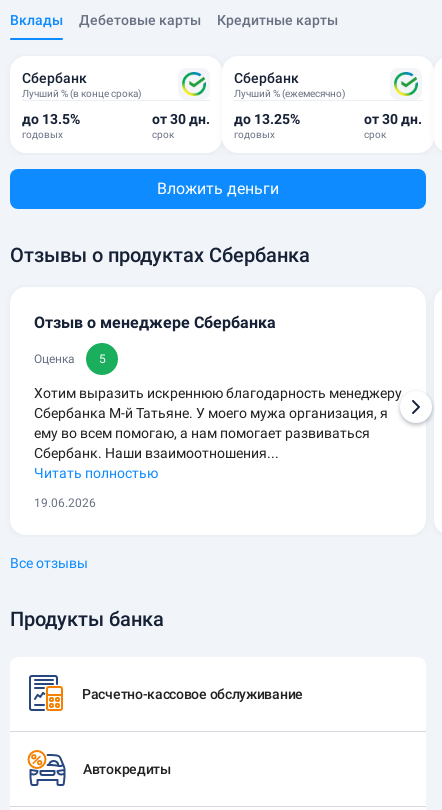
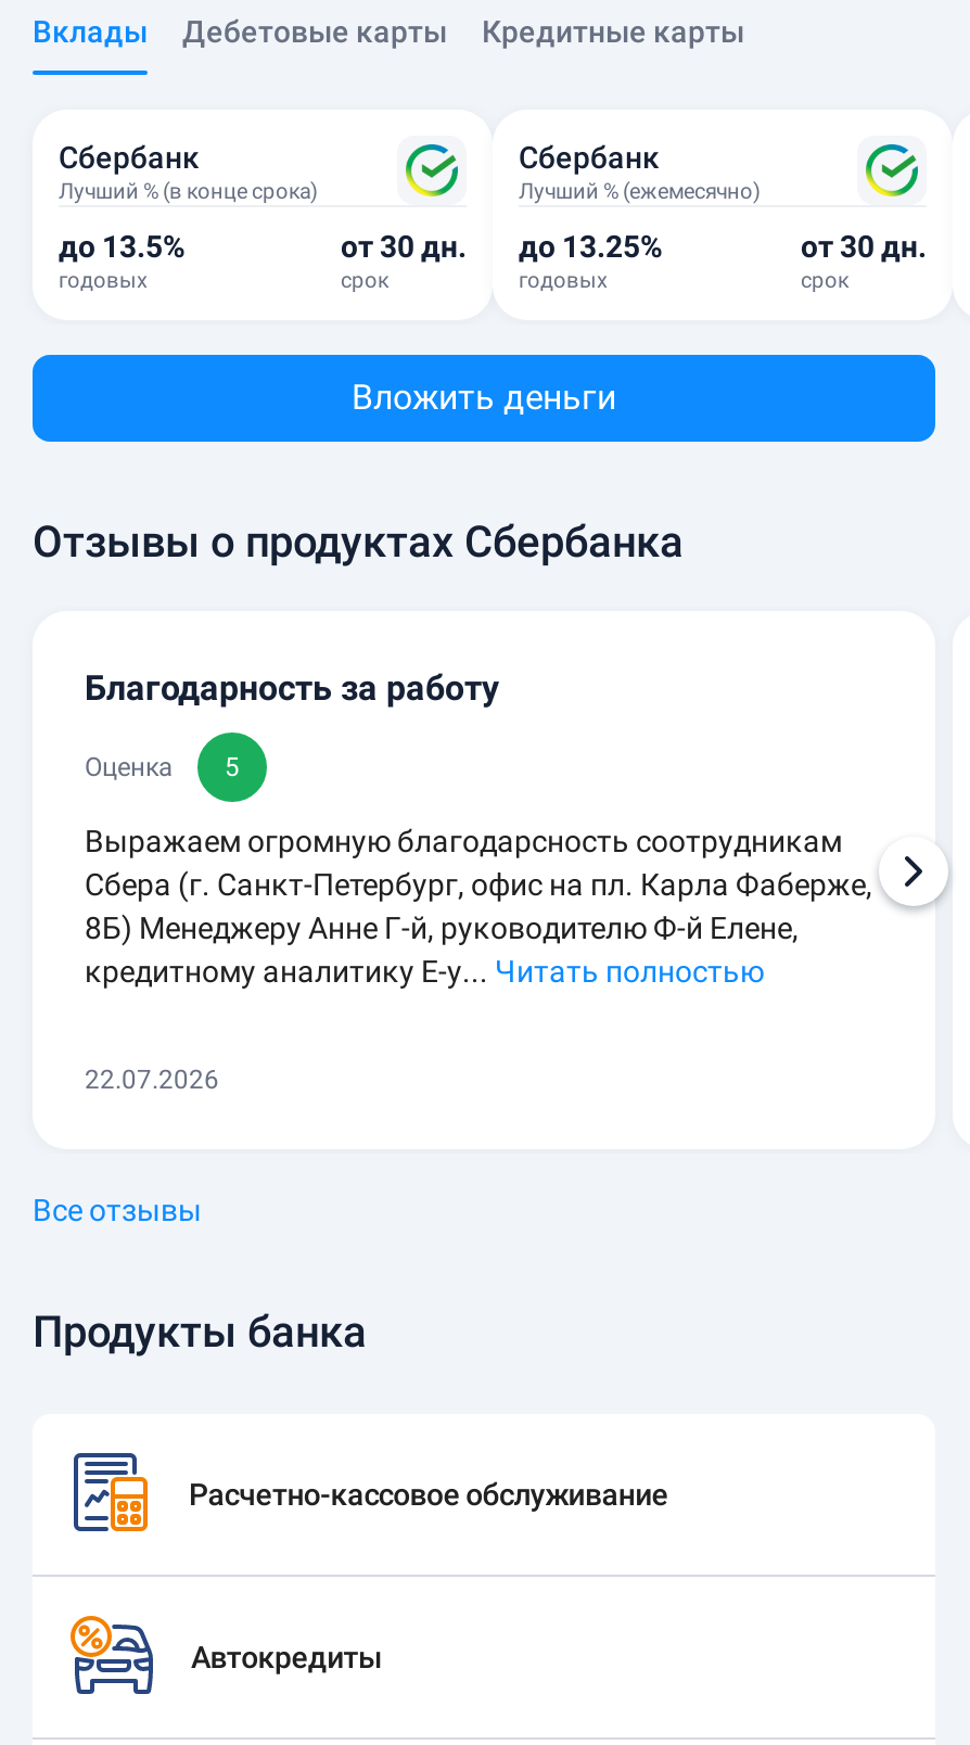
- Отзыв о менеджере Сбербанка
+ Благодарность за работу

- Хотим выразить искреннюю благодарность менеджеру
- Сбербанка М-й Татьяне. У моего мужа организация, я
- ему во всем помогаю, а нам помогает развиваться
- Сбербанк. Наши взаимоотношения...
- Читать полностью
+ Выражаем огромную благодарсность соотрудникам
+ Сбера (г. Санкт-Петербург, офис на пл. Карла Фаберже,
+ 8Б) Менеджеру Анне Г-й, руководителю Ф-й Елене,
+ кредитному аналитику Е-у... Читать полностью

- 19.06.2026
+ 22.07.2026
